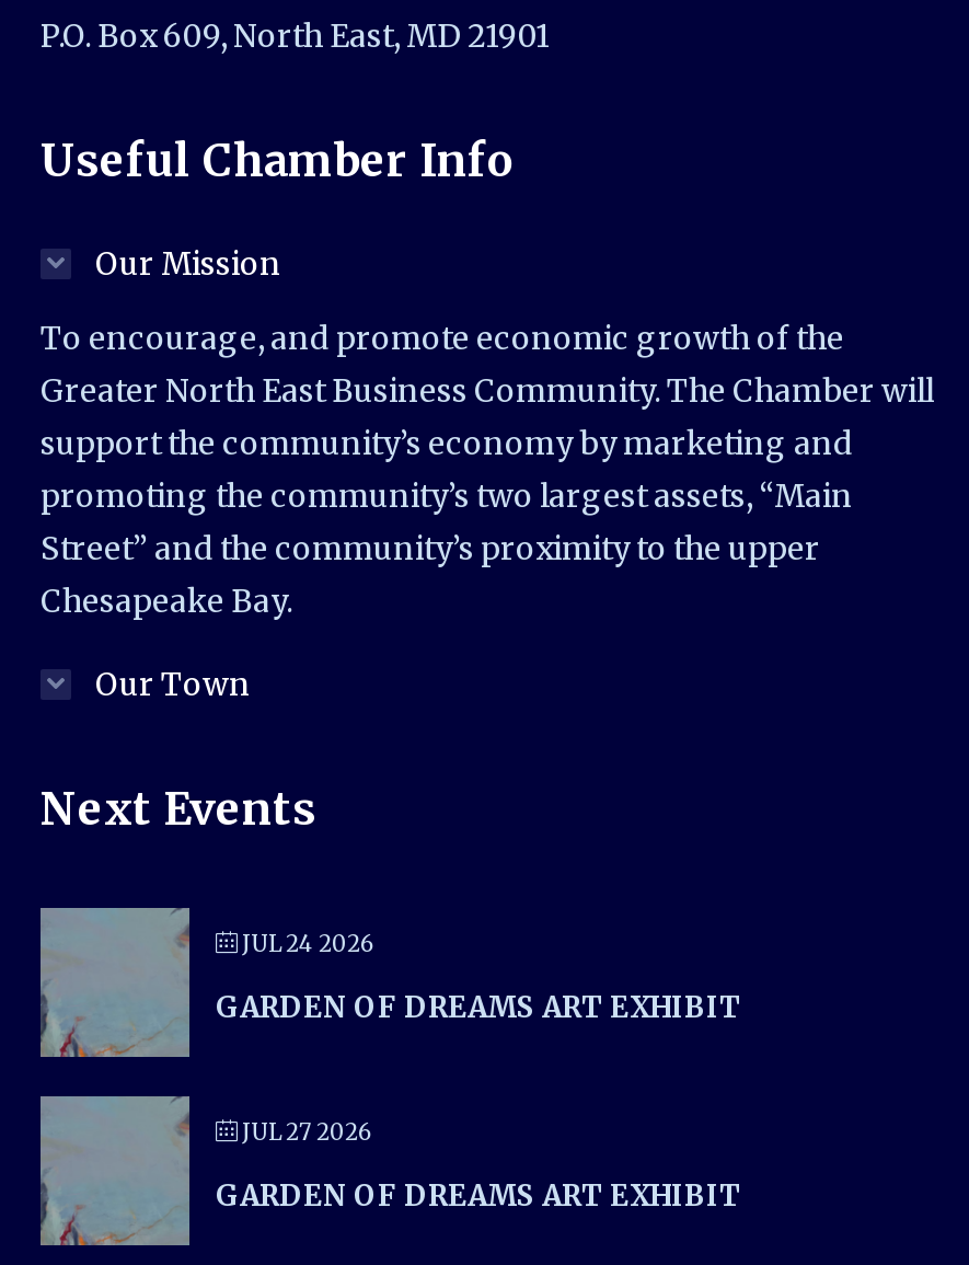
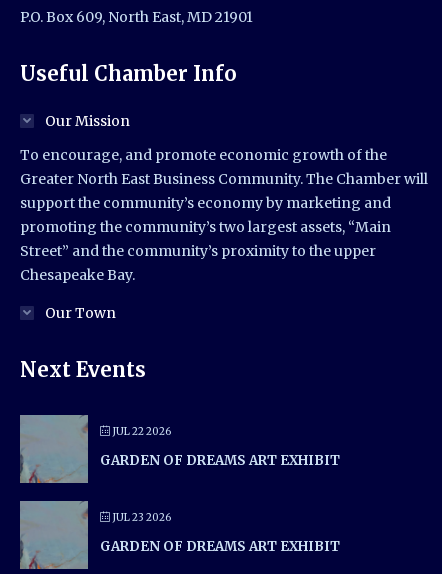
- JUL 24 2026
+ JUL 22 2026

- JUL 27 2026
+ JUL 23 2026
